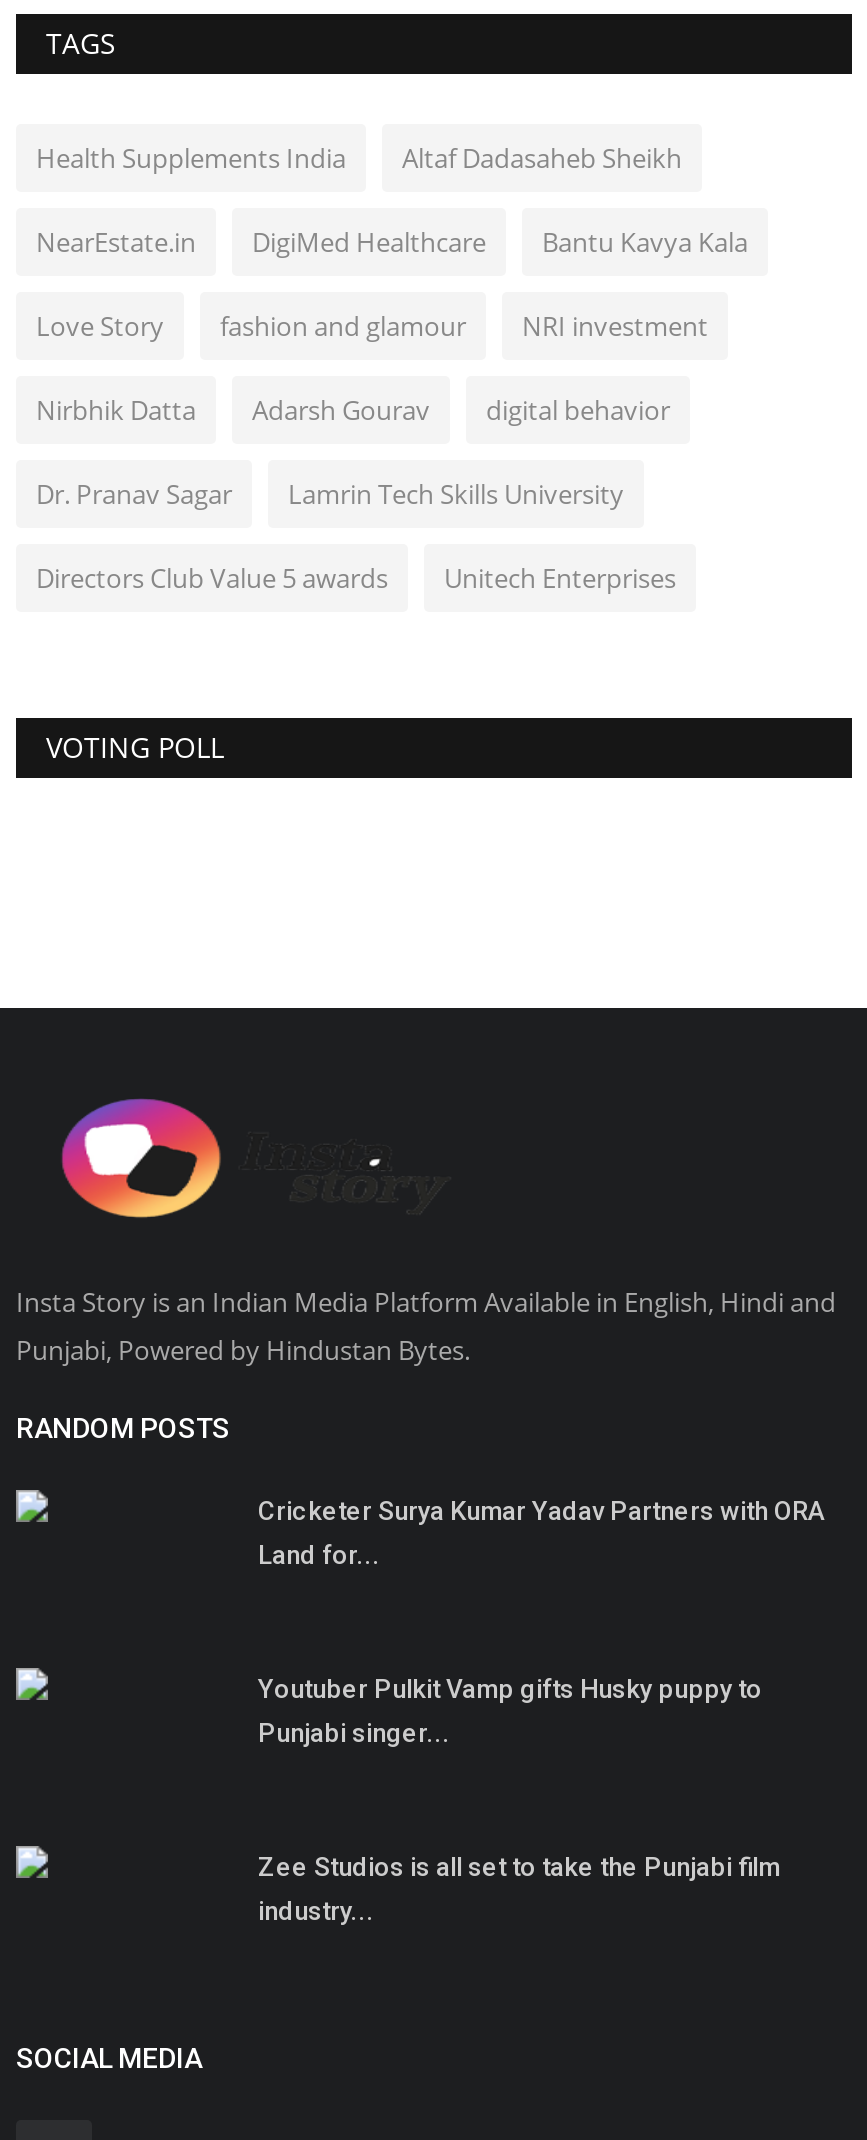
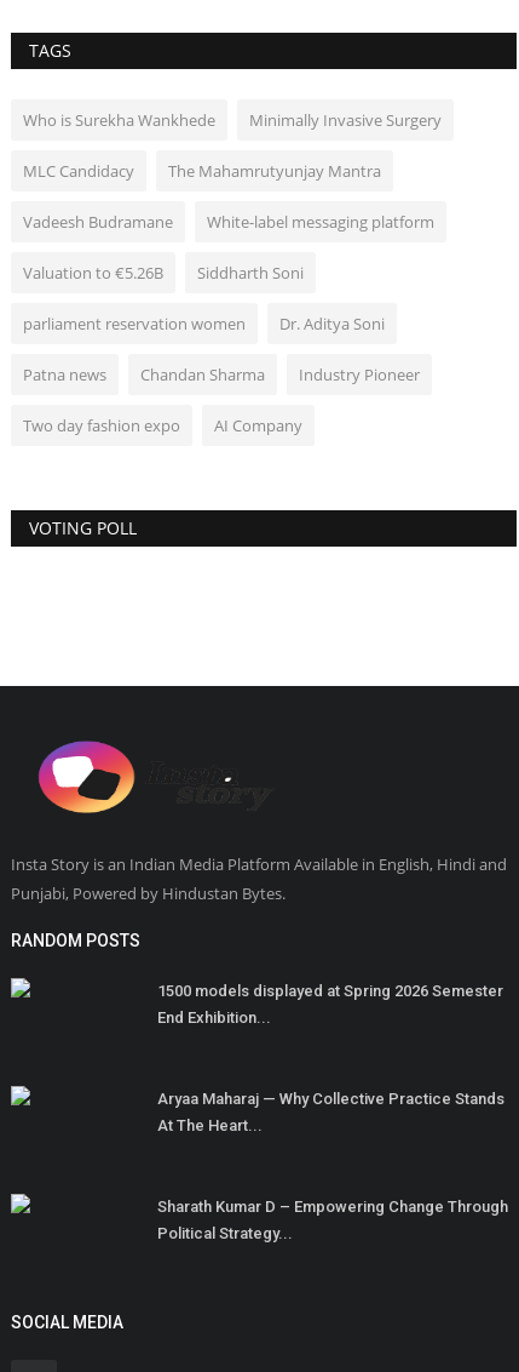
- Health Supplements India
- Altaf Dadasaheb Sheikh
- NearEstate.in
- DigiMed Healthcare
- Bantu Kavya Kala
- Love Story
- fashion and glamour
- NRI investment
- Nirbhik Datta
- Adarsh Gourav
- digital behavior
- Dr. Pranav Sagar
- Lamrin Tech Skills University
- Directors Club Value 5 awards
- Unitech Enterprises
+ Who is Surekha Wankhede
+ Minimally Invasive Surgery
+ MLC Candidacy
+ The Mahamrutyunjay Mantra
+ Vadeesh Budramane
+ White-label messaging platform
+ Valuation to €5.26B
+ Siddharth Soni
+ parliament reservation women
+ Dr. Aditya Soni
+ Patna news
+ Chandan Sharma
+ Industry Pioneer
+ Two day fashion expo
+ AI Company

- Cricketer Surya Kumar Yadav Partners with ORA
+ 1500 models displayed at Spring 2026 Semester

- Land for...
+ End Exhibition...

- Youtuber Pulkit Vamp gifts Husky puppy to
+ Aryaa Maharaj — Why Collective Practice Stands

- Punjabi singer...
+ At The Heart...

- Zee Studios is all set to take the Punjabi film
+ Sharath Kumar D – Empowering Change Through

- industry...
+ Political Strategy...
